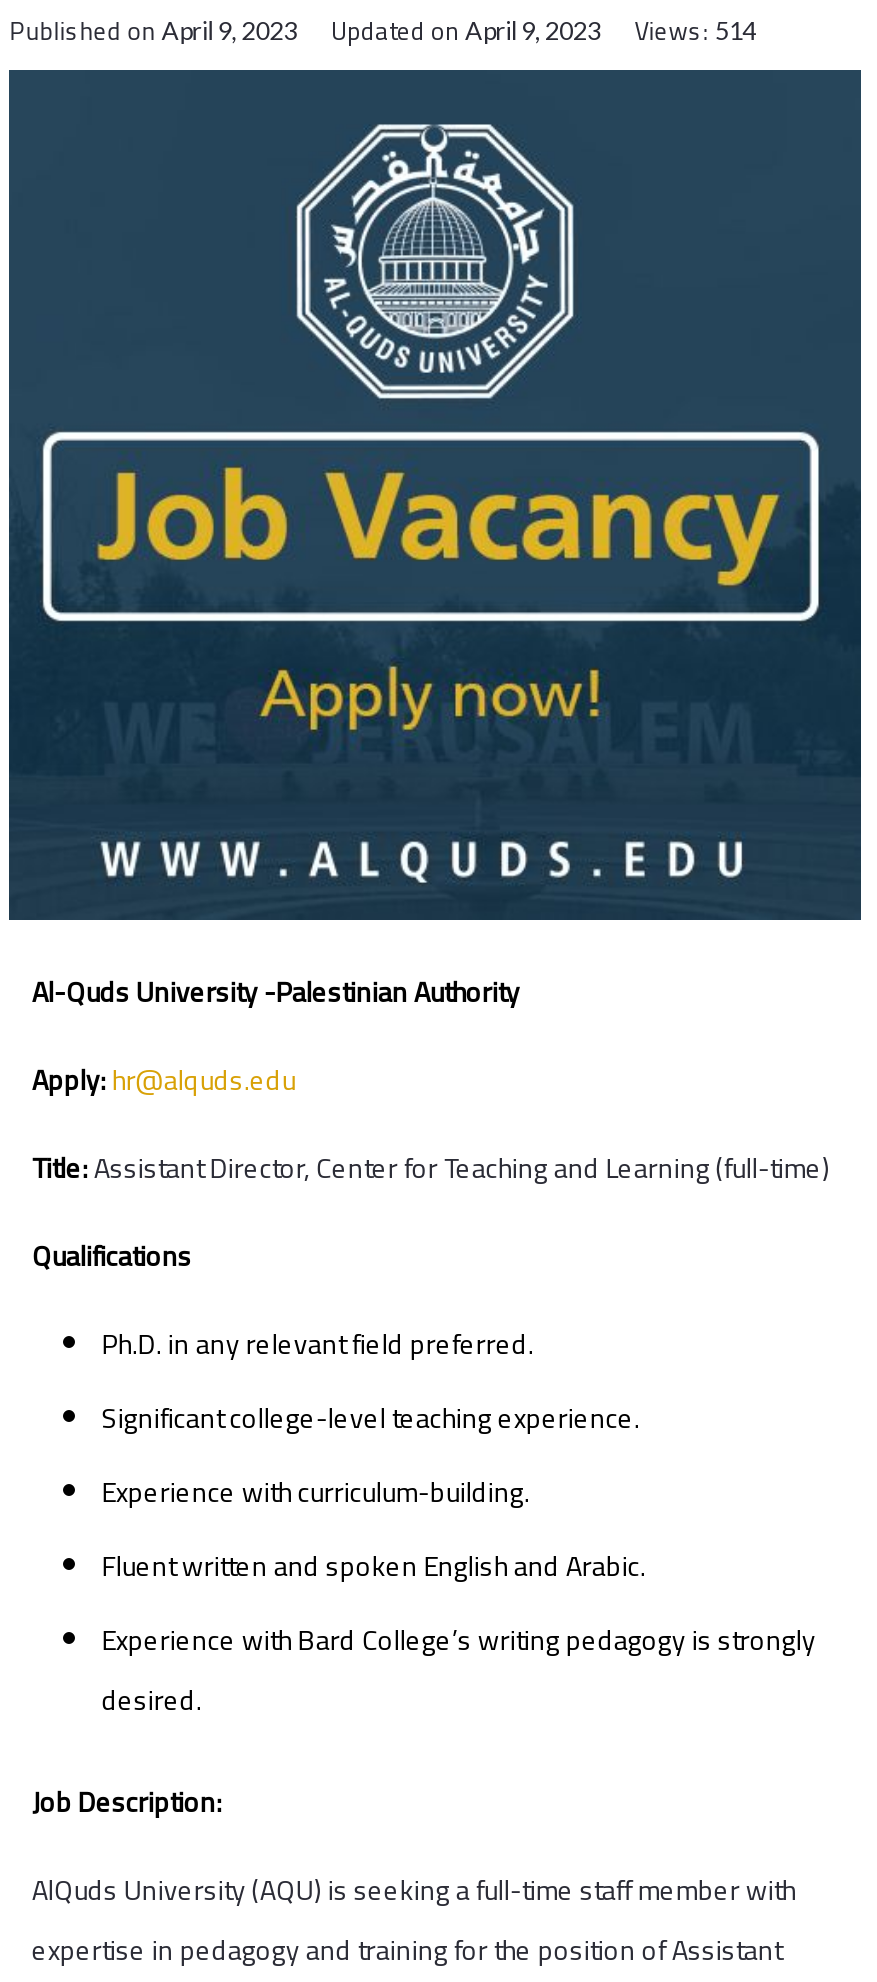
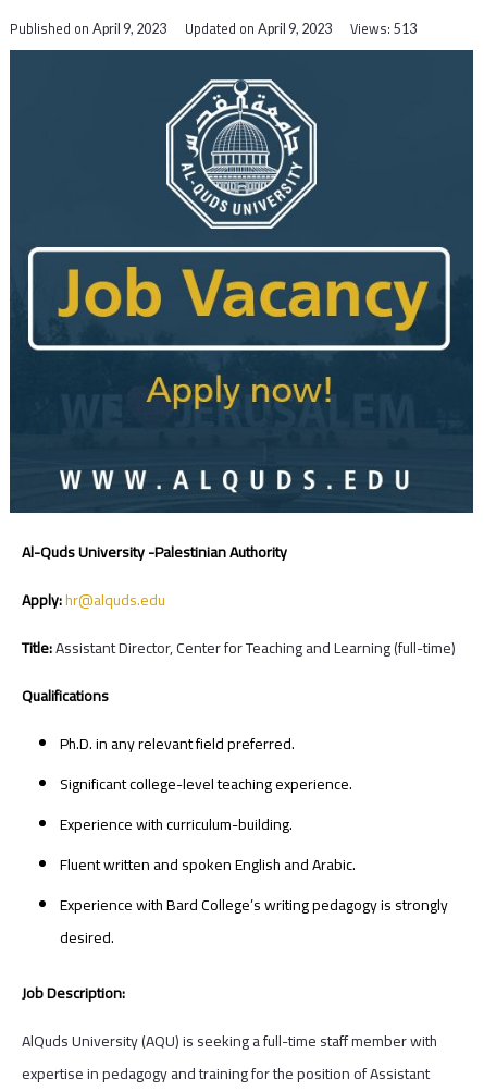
- Published on April 9, 2023 Updated on April 9, 2023 Views: 514
+ Published on April 9, 2023 Updated on April 9, 2023 Views: 513
